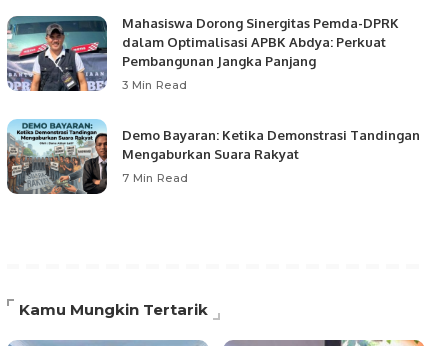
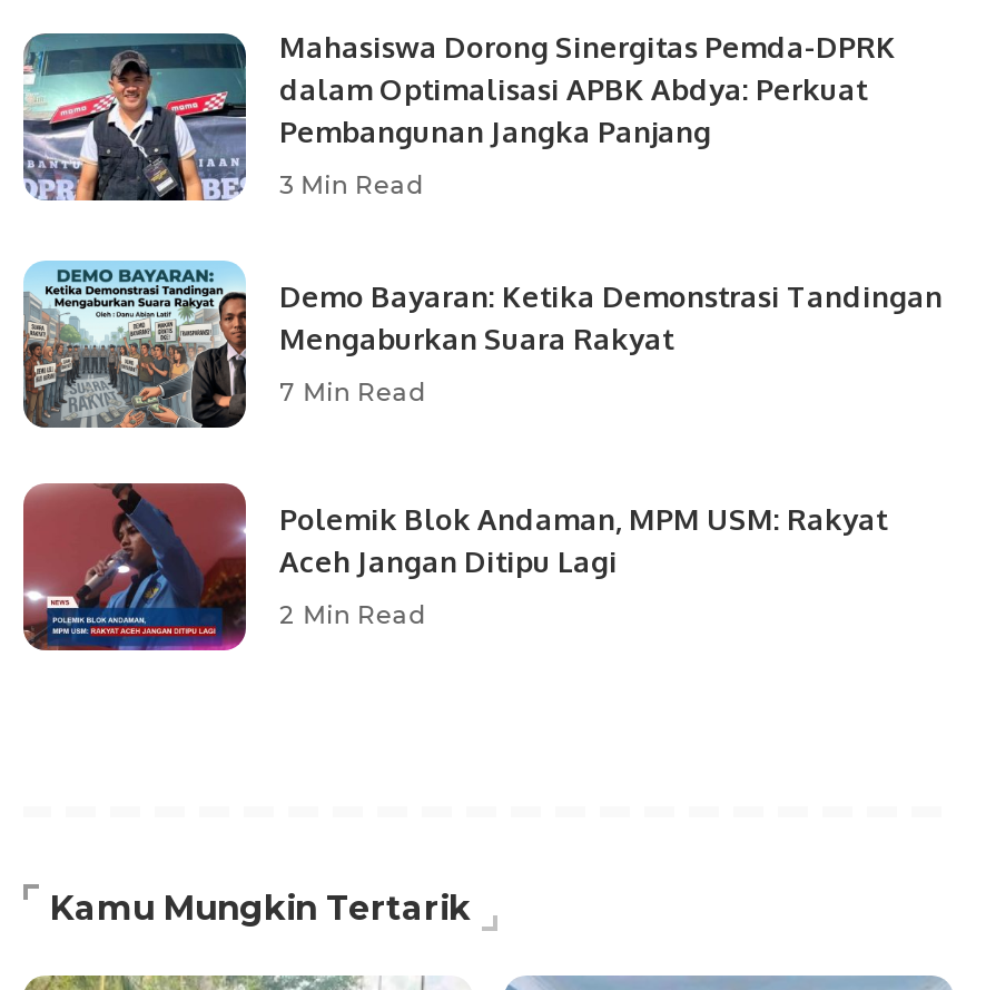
+ [image]
+ Polemik Blok Andaman, MPM USM: Rakyat
+ Aceh Jangan Ditipu Lagi
+ 2 Min Read
